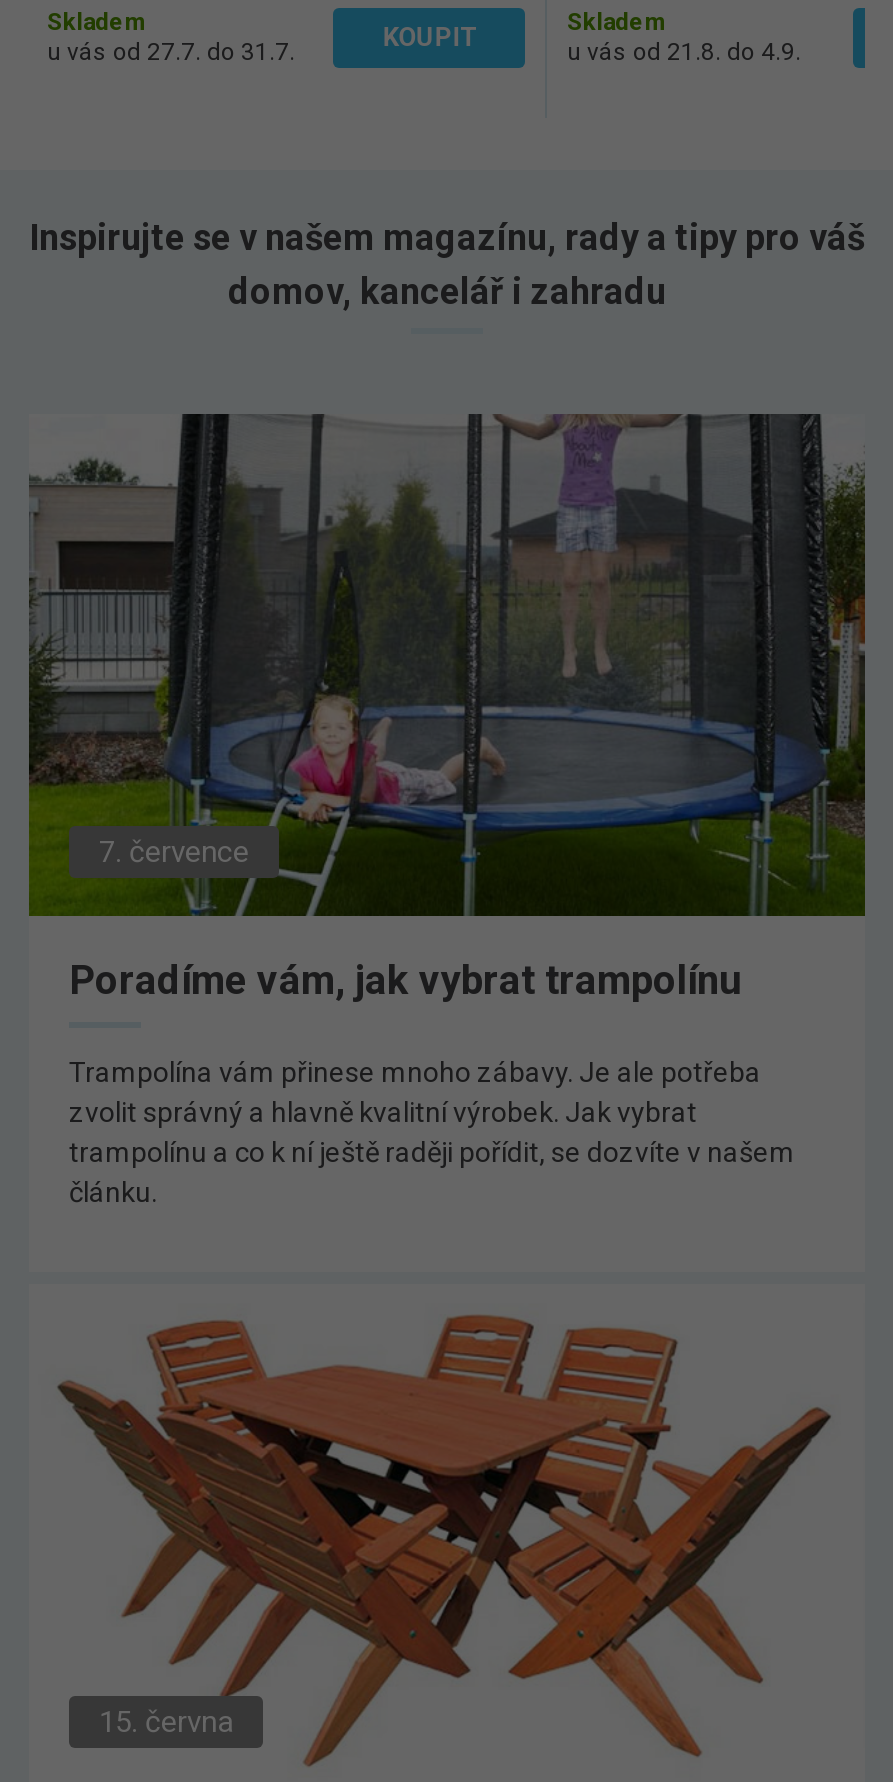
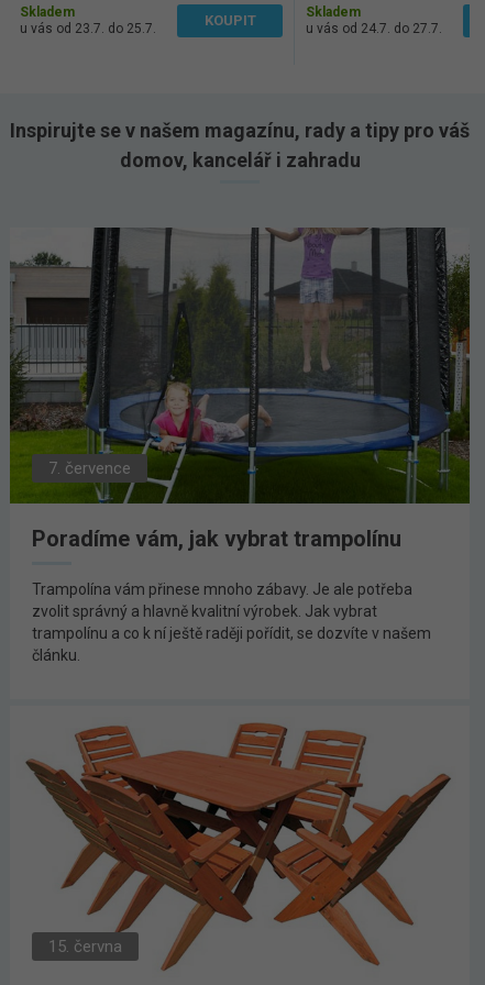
- u vás od 27.7. do 31.7.
+ u vás od 23.7. do 25.7.

- u vás od 21.8. do 4.9.
+ u vás od 24.7. do 27.7.
